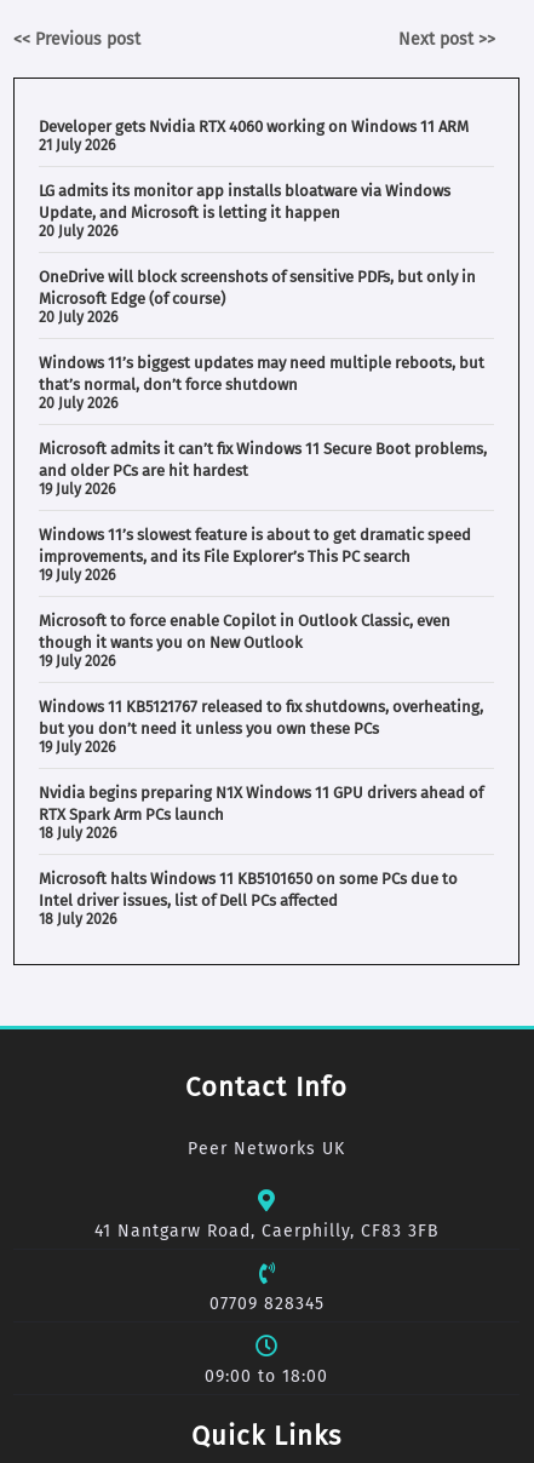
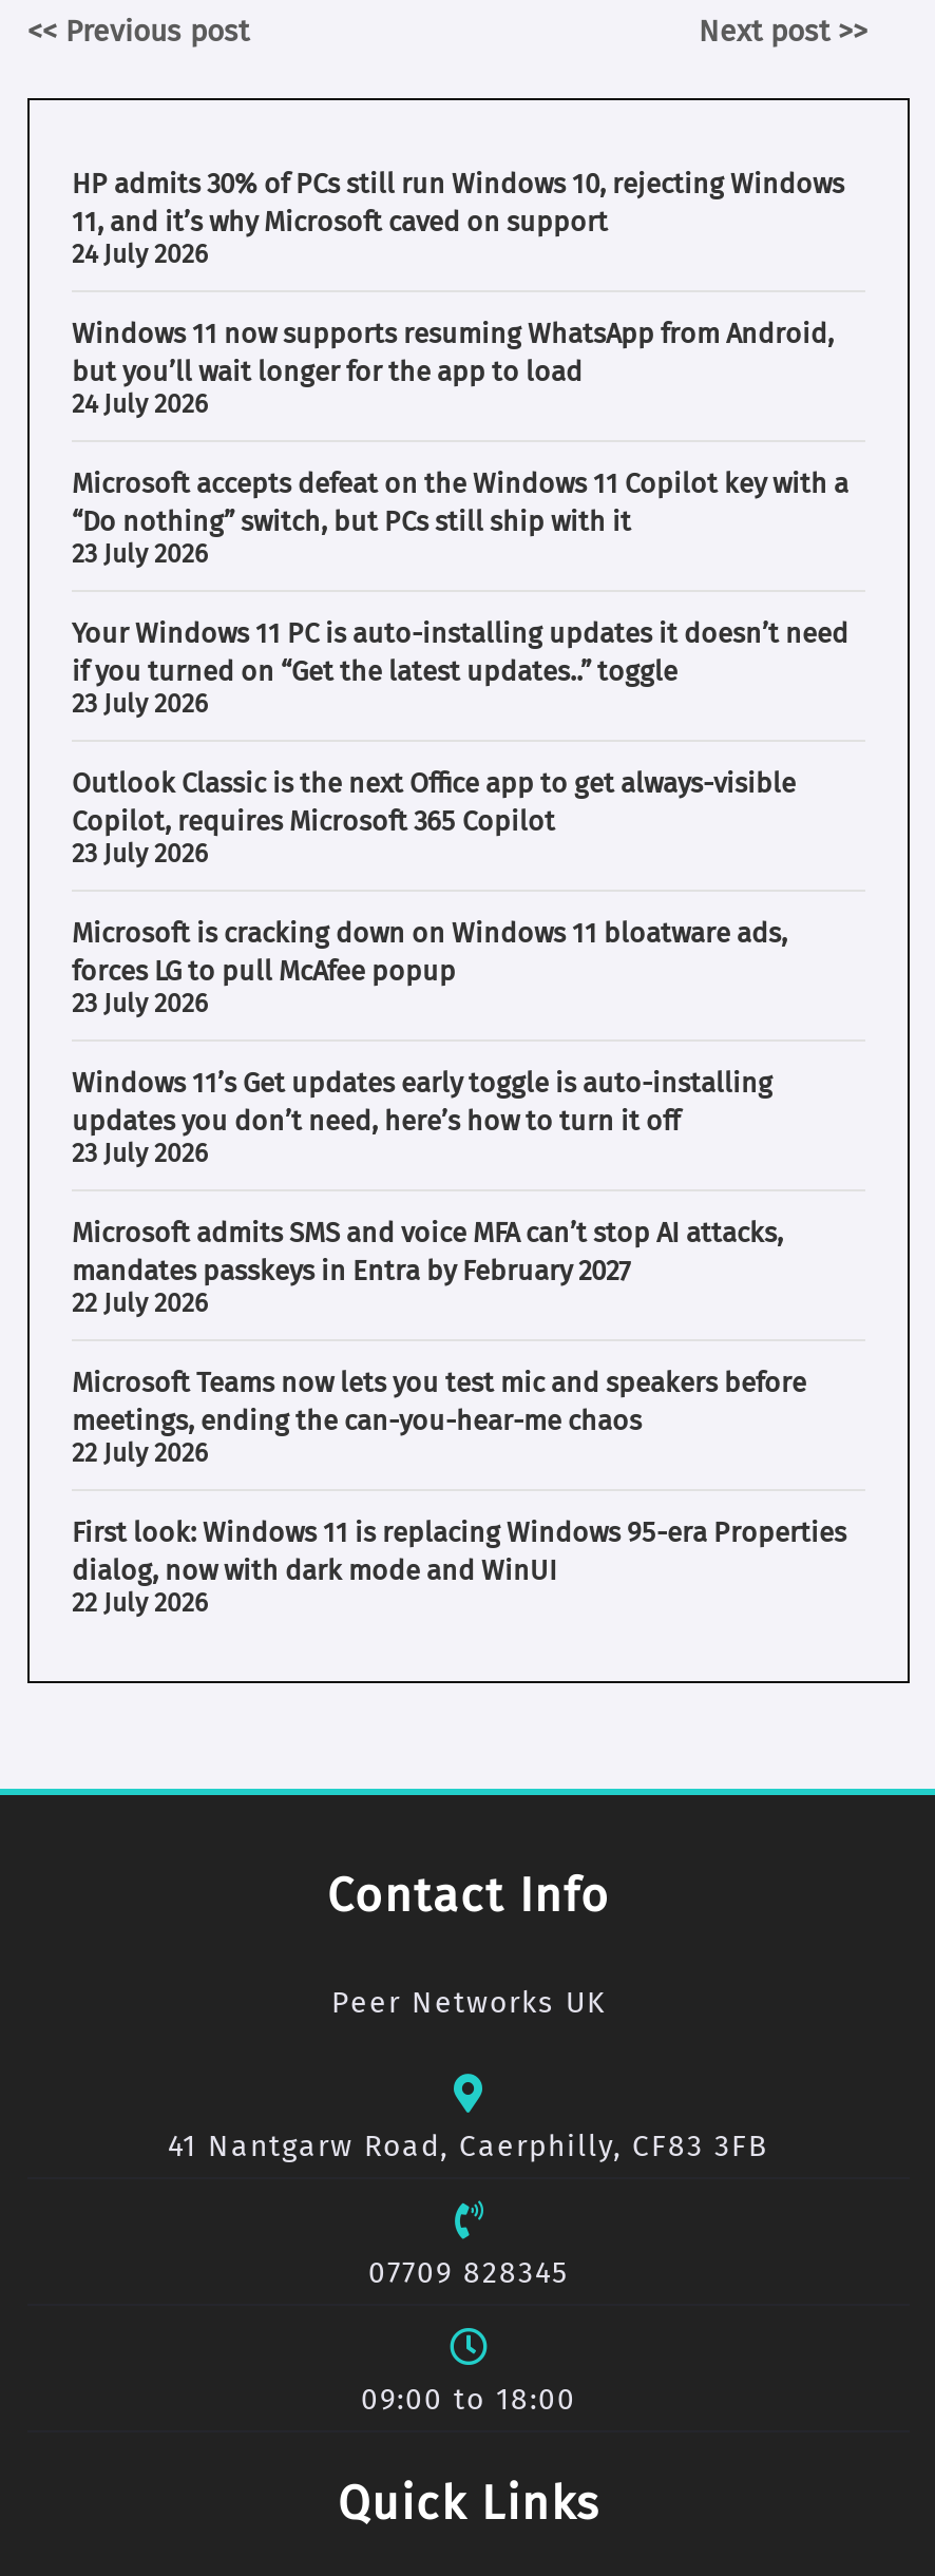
- Developer gets Nvidia RTX 4060 working on Windows 11 ARM
- 21 July 2026
+ HP admits 30% of PCs still run Windows 10, rejecting Windows
+ 11, and it’s why Microsoft caved on support
+ 24 July 2026

- LG admits its monitor app installs bloatware via Windows
- Update, and Microsoft is letting it happen
- 20 July 2026
+ Windows 11 now supports resuming WhatsApp from Android,
+ but you’ll wait longer for the app to load
+ 24 July 2026

- OneDrive will block screenshots of sensitive PDFs, but only in
- Microsoft Edge (of course)
- 20 July 2026
+ Microsoft accepts defeat on the Windows 11 Copilot key with a
+ “Do nothing” switch, but PCs still ship with it
+ 23 July 2026

- Windows 11’s biggest updates may need multiple reboots, but
- that’s normal, don’t force shutdown
- 20 July 2026
+ Your Windows 11 PC is auto-installing updates it doesn’t need
+ if you turned on “Get the latest updates..” toggle
+ 23 July 2026

- Microsoft admits it can’t fix Windows 11 Secure Boot problems,
- and older PCs are hit hardest
- 19 July 2026
+ Outlook Classic is the next Office app to get always-visible
+ Copilot, requires Microsoft 365 Copilot
+ 23 July 2026

- Windows 11’s slowest feature is about to get dramatic speed
- improvements, and its File Explorer’s This PC search
- 19 July 2026
+ Microsoft is cracking down on Windows 11 bloatware ads,
+ forces LG to pull McAfee popup
+ 23 July 2026

- Microsoft to force enable Copilot in Outlook Classic, even
- though it wants you on New Outlook
- 19 July 2026
+ Windows 11’s Get updates early toggle is auto-installing
+ updates you don’t need, here’s how to turn it off
+ 23 July 2026

- Windows 11 KB5121767 released to fix shutdowns, overheating,
- but you don’t need it unless you own these PCs
- 19 July 2026
+ Microsoft admits SMS and voice MFA can’t stop AI attacks,
+ mandates passkeys in Entra by February 2027
+ 22 July 2026

- Nvidia begins preparing N1X Windows 11 GPU drivers ahead of
- RTX Spark Arm PCs launch
- 18 July 2026
+ Microsoft Teams now lets you test mic and speakers before
+ meetings, ending the can-you-hear-me chaos
+ 22 July 2026

- Microsoft halts Windows 11 KB5101650 on some PCs due to
- Intel driver issues, list of Dell PCs affected
- 18 July 2026
+ First look: Windows 11 is replacing Windows 95-era Properties
+ dialog, now with dark mode and WinUI
+ 22 July 2026
